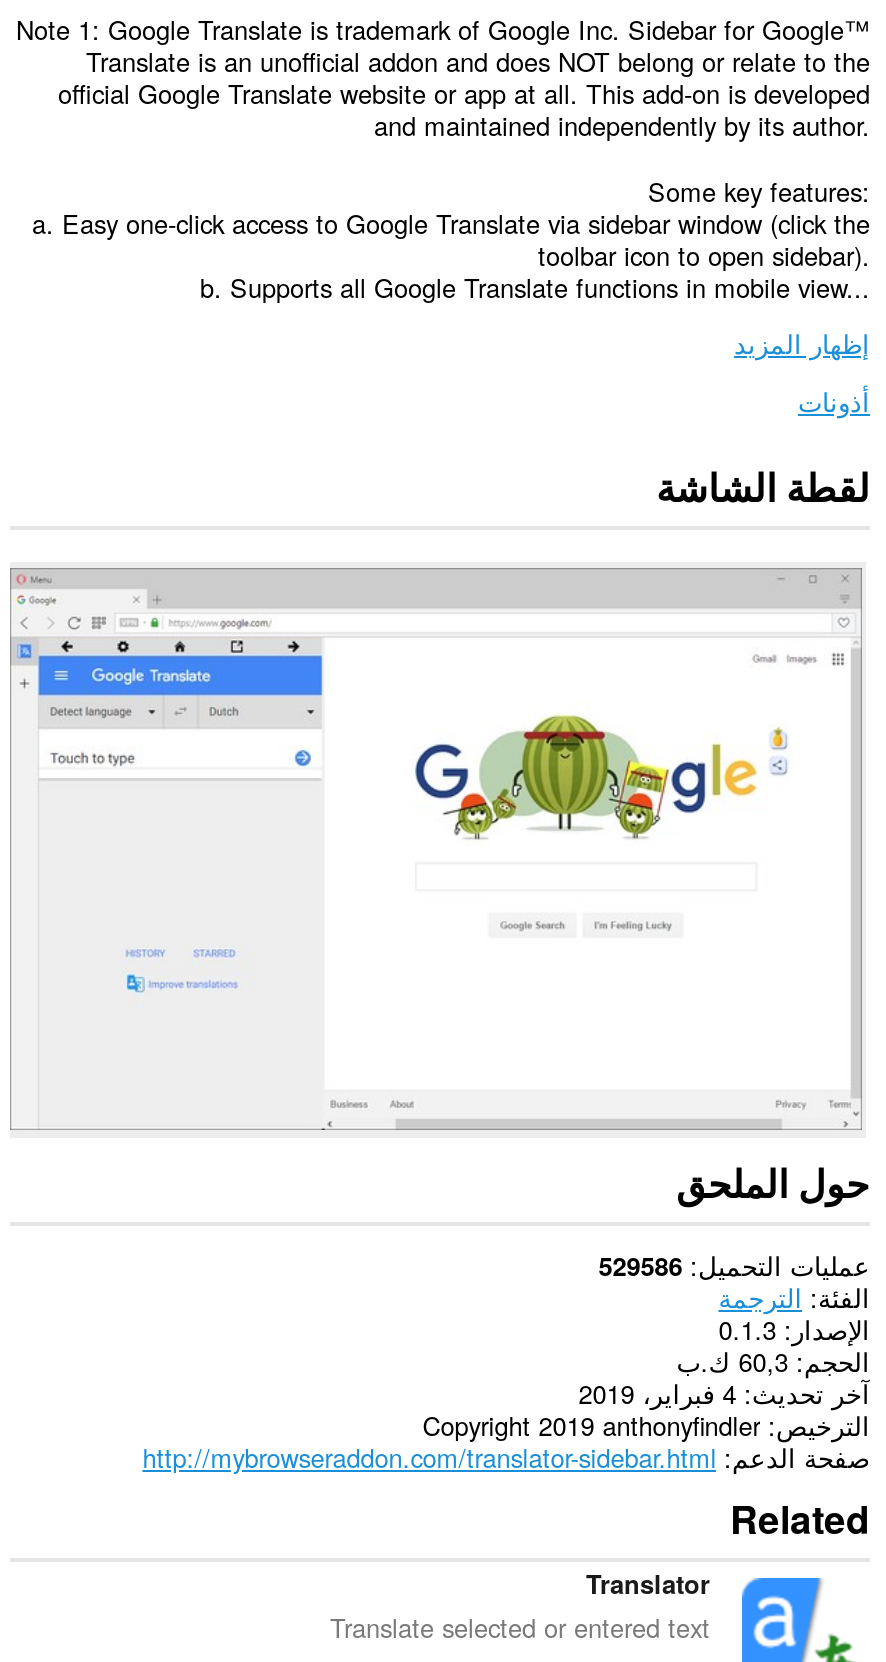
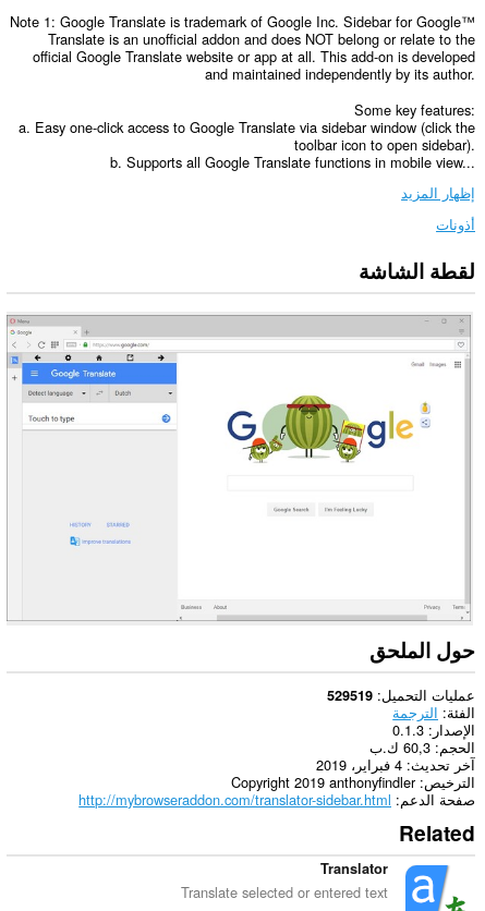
- عمليات التحميل 529586
+ عمليات التحميل 529519
